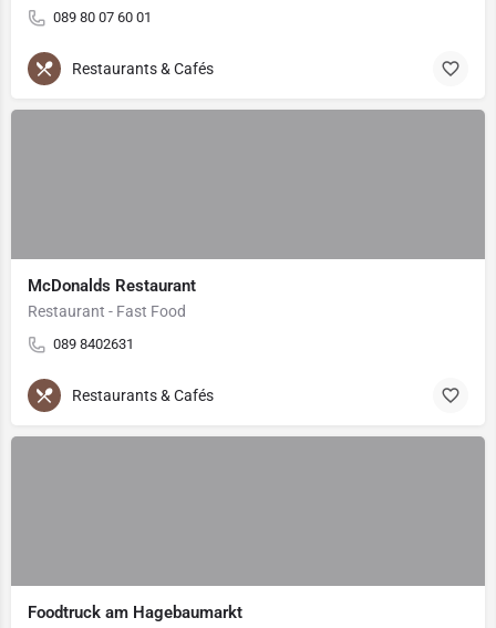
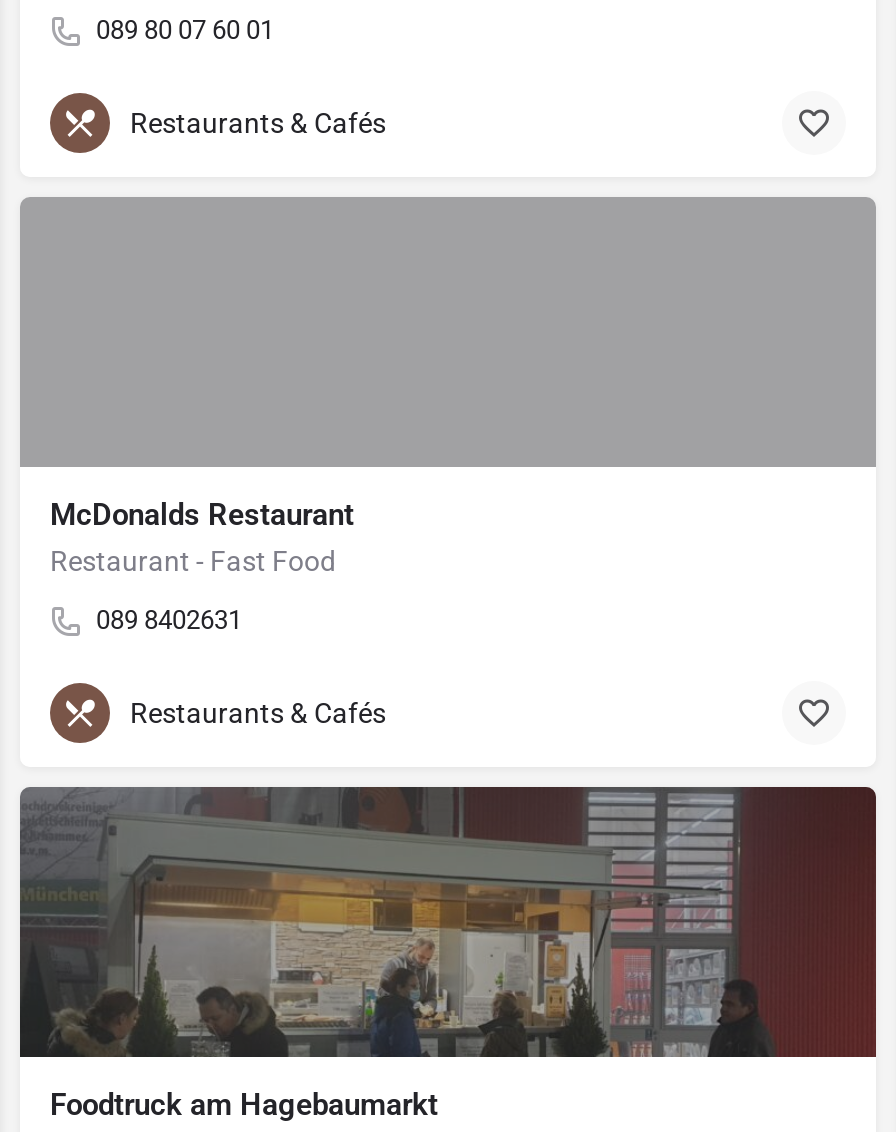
+ [image]
